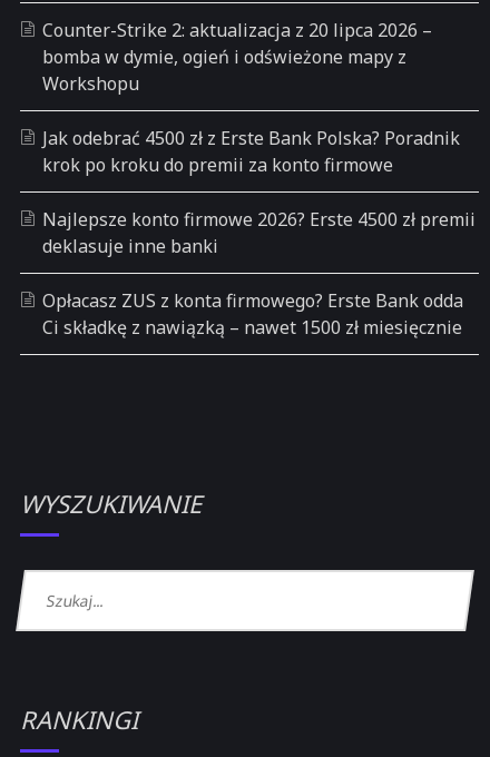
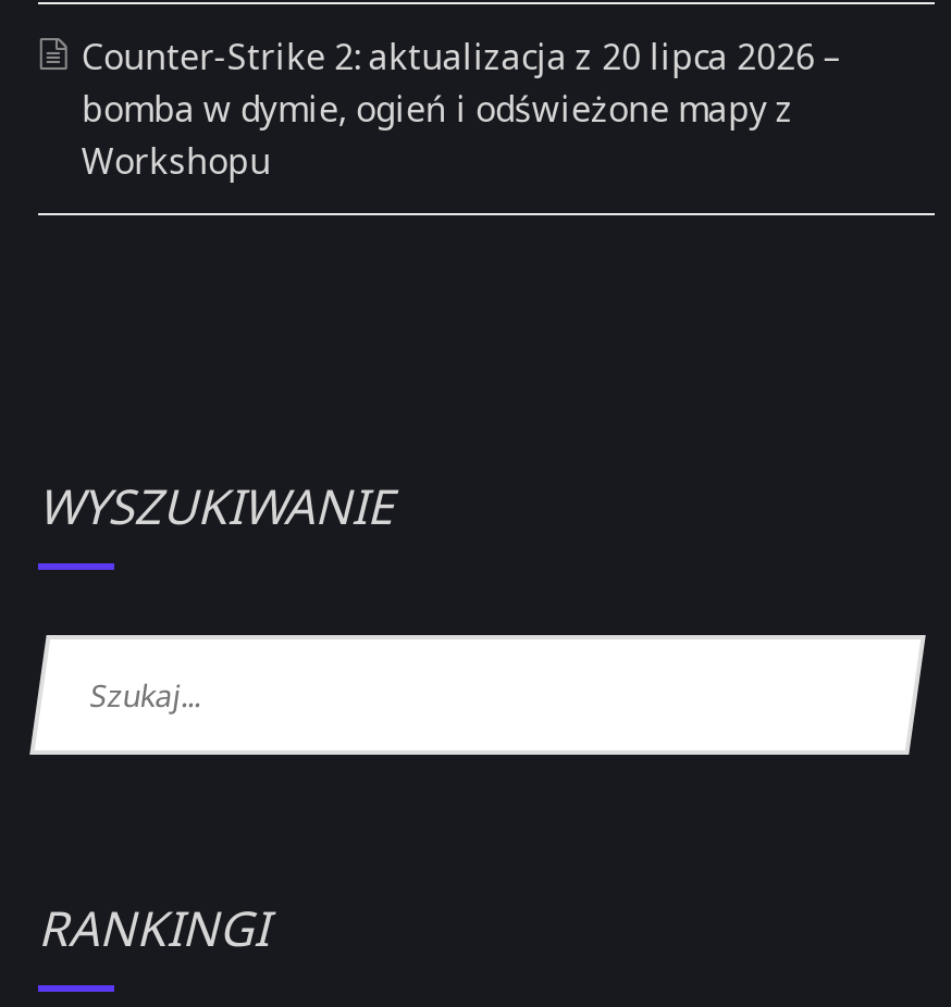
- Jak odebrać 4500 zł z Erste Bank Polska? Poradnik
- krok po kroku do premii za konto firmowe
- Najlepsze konto firmowe 2026? Erste 4500 zł premii
- deklasuje inne banki
- Opłacasz ZUS z konta firmowego? Erste Bank odda
- Ci składkę z nawiązką – nawet 1500 zł miesięcznie
